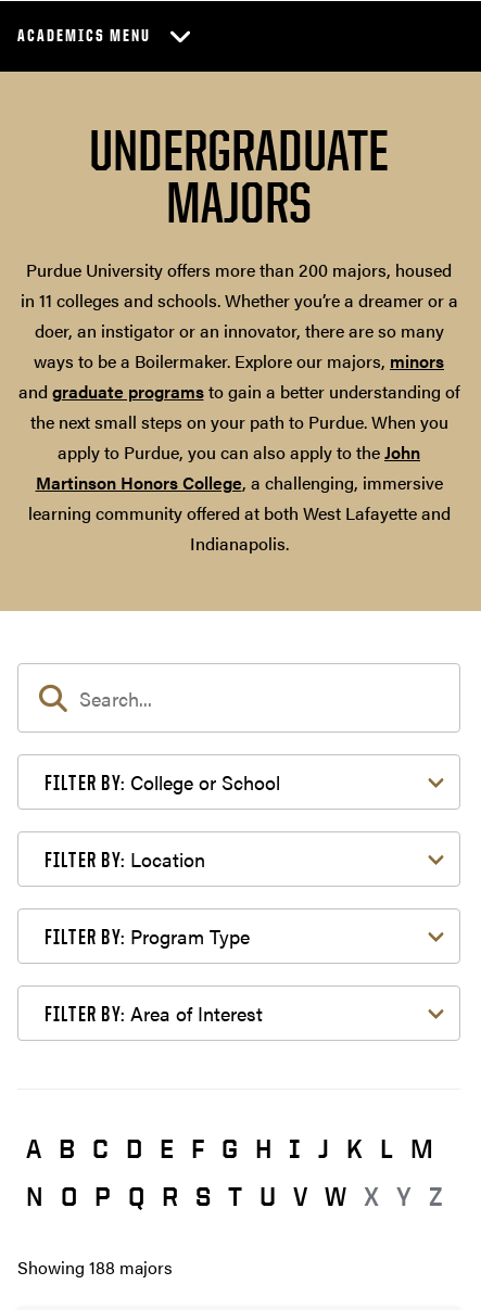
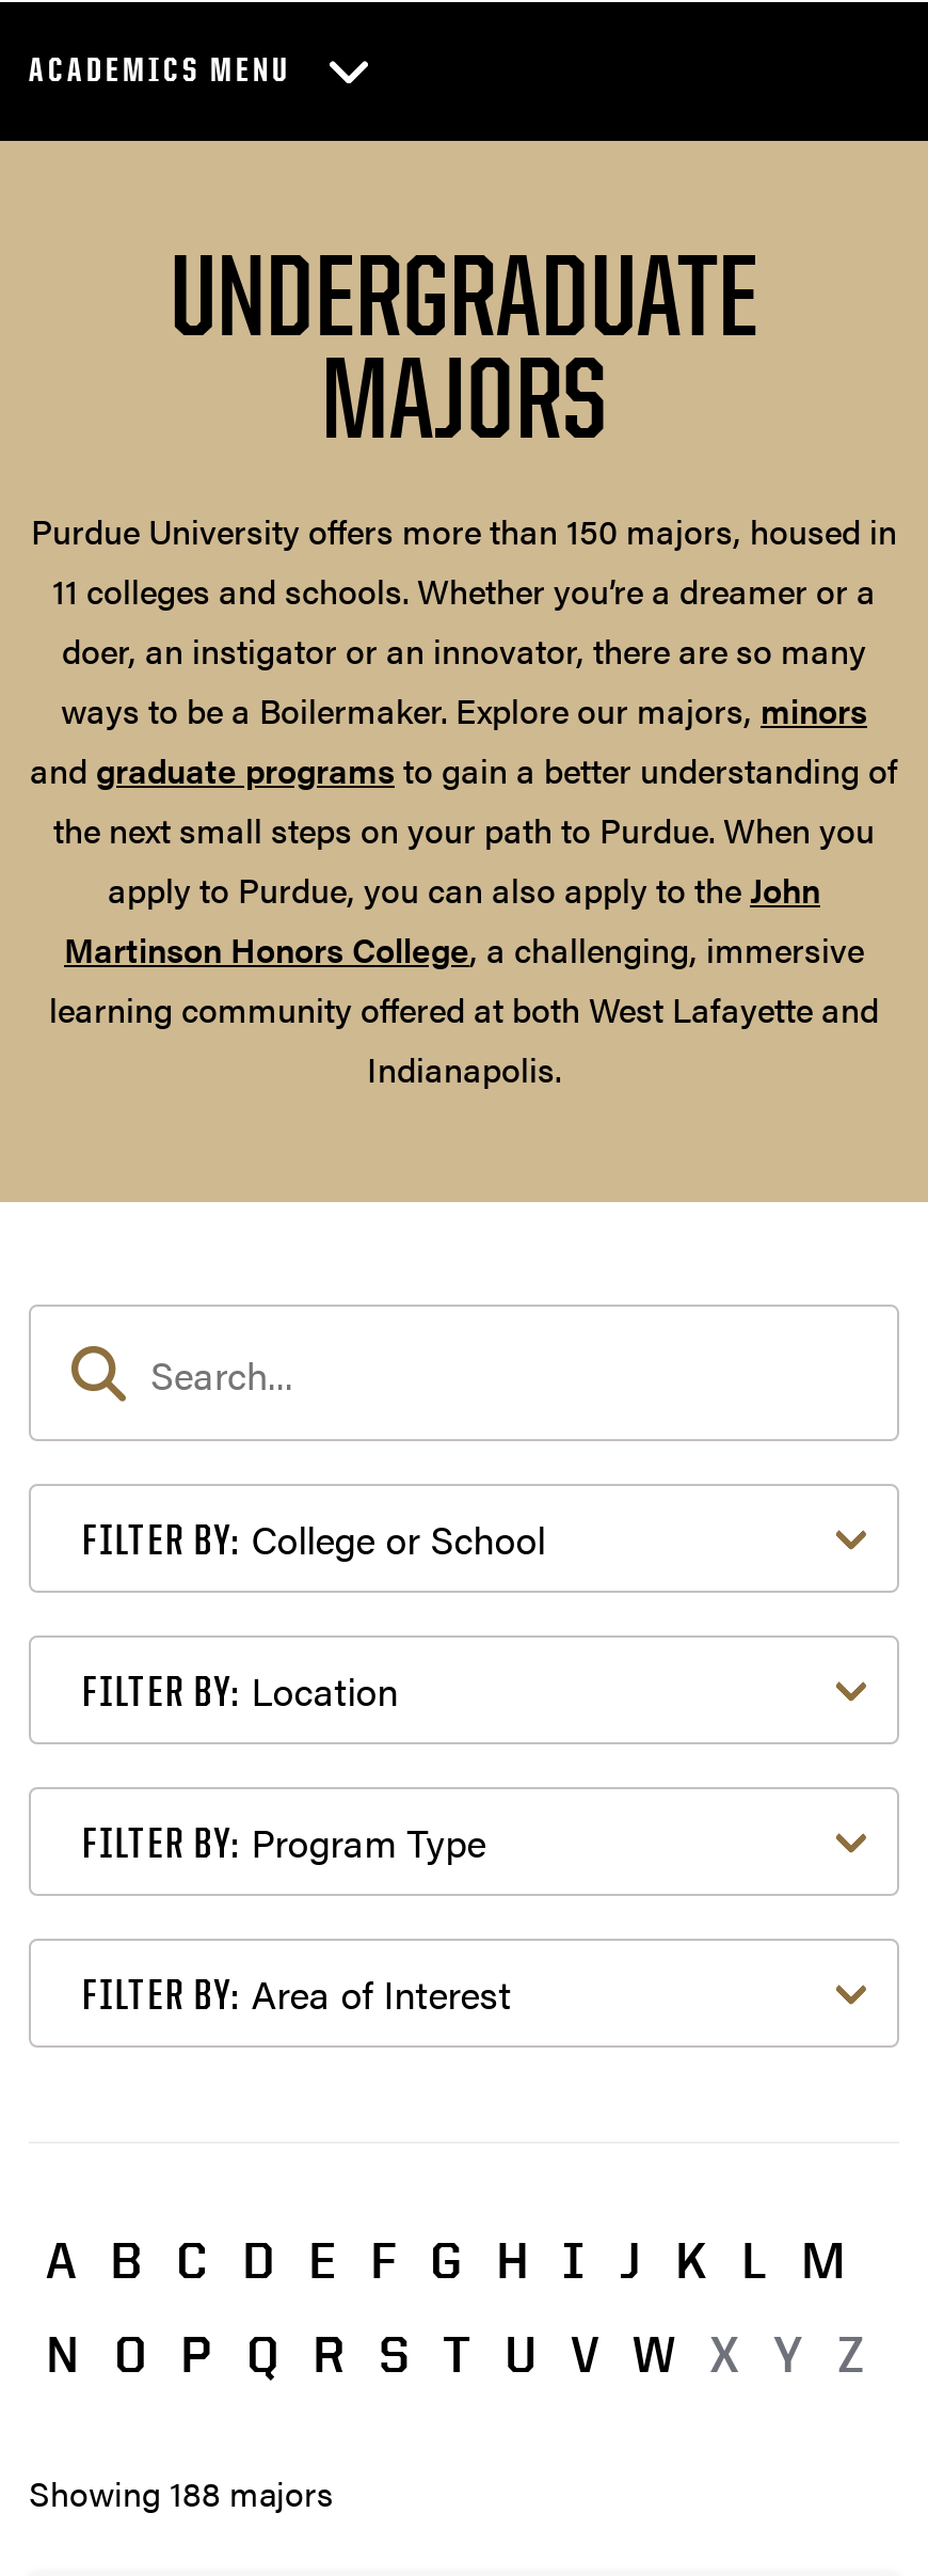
- Purdue University offers more than 200 majors, housed
- in 11 colleges and schools. Whether you’re a dreamer or a
+ Purdue University offers more than 150 majors, housed in
+ 11 colleges and schools. Whether you’re a dreamer or a
